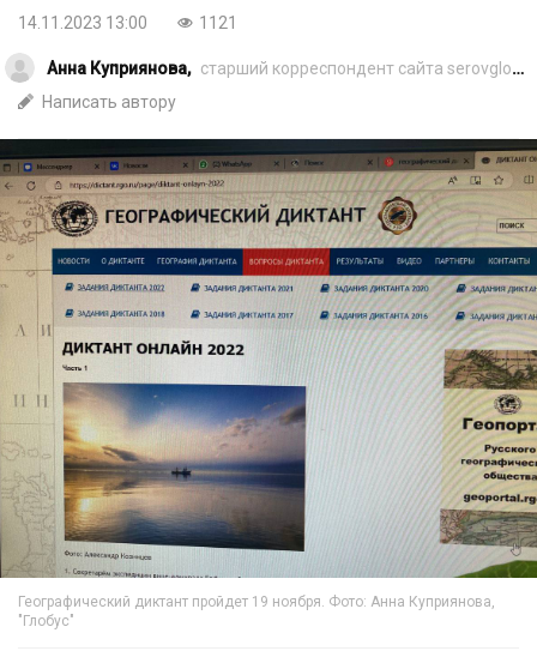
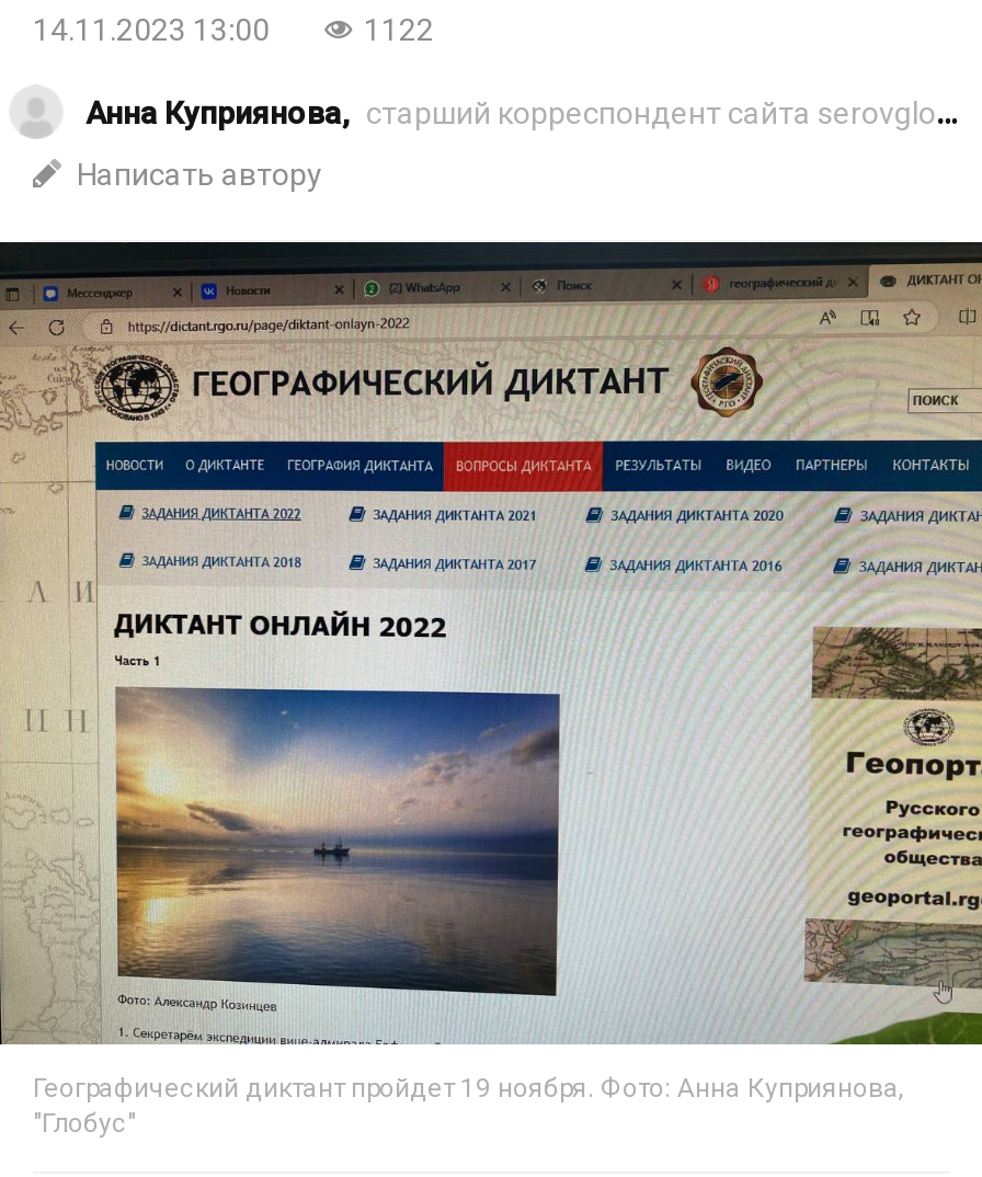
- 1121
+ 1122
